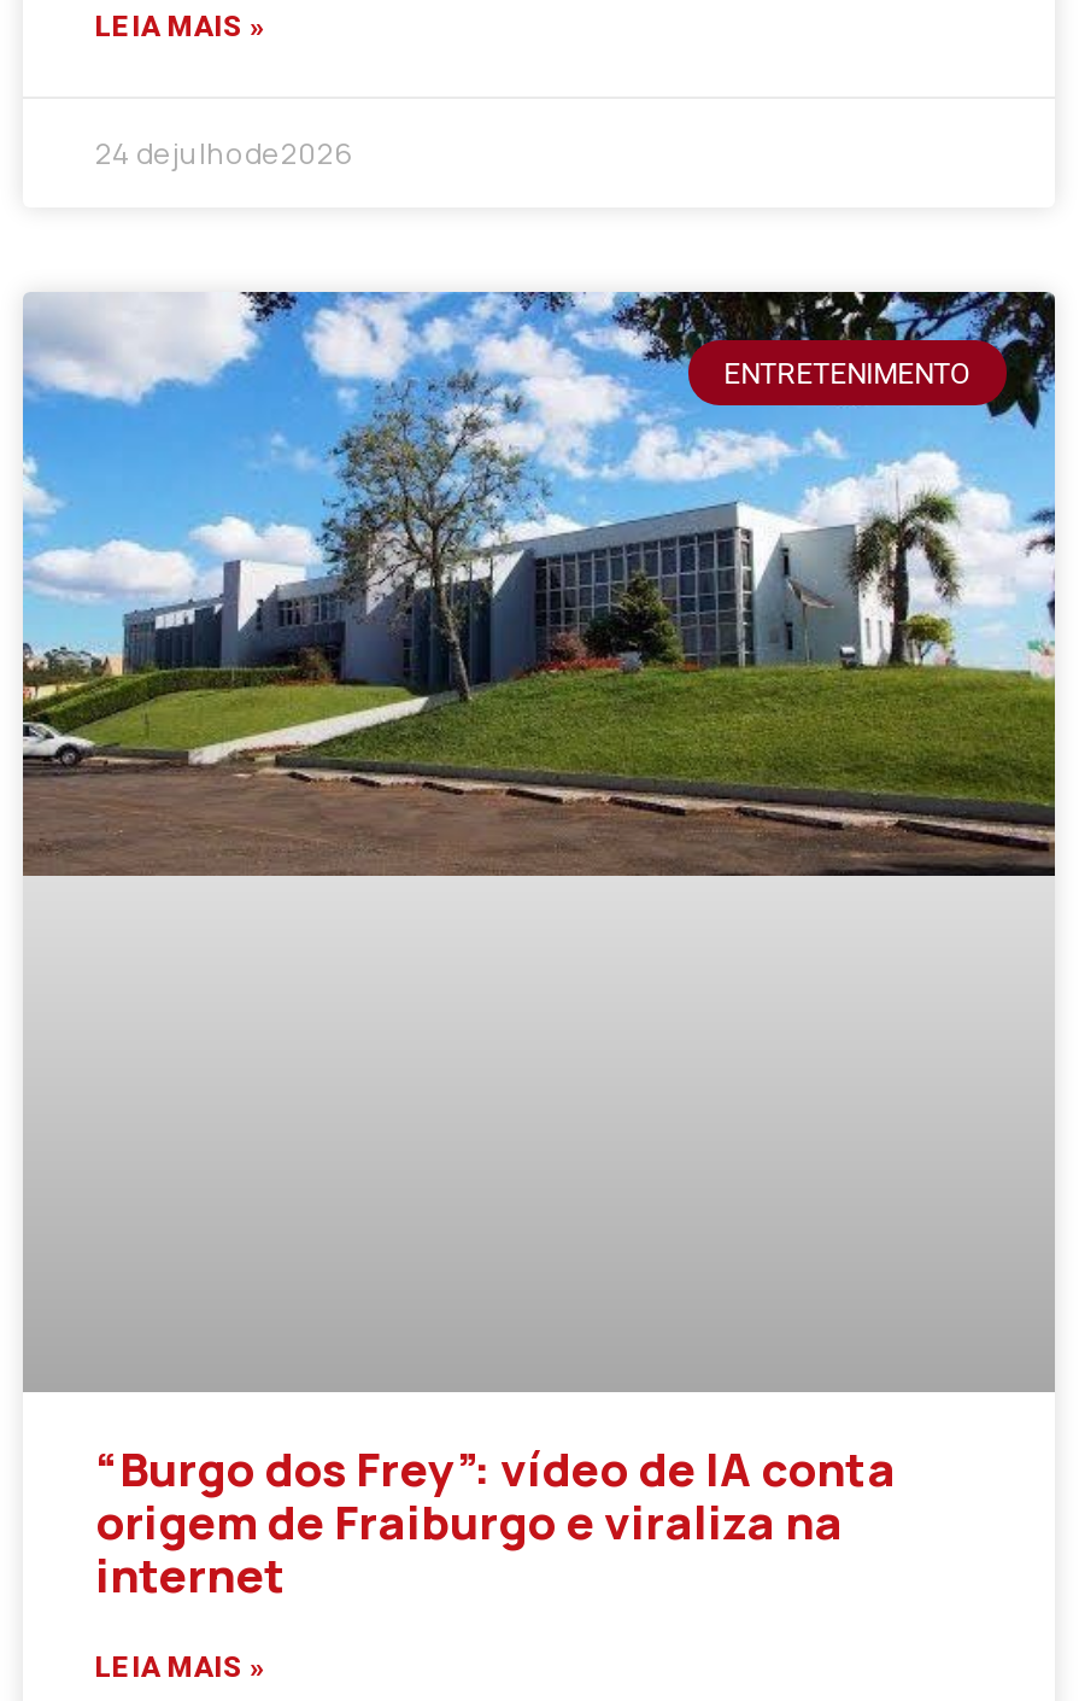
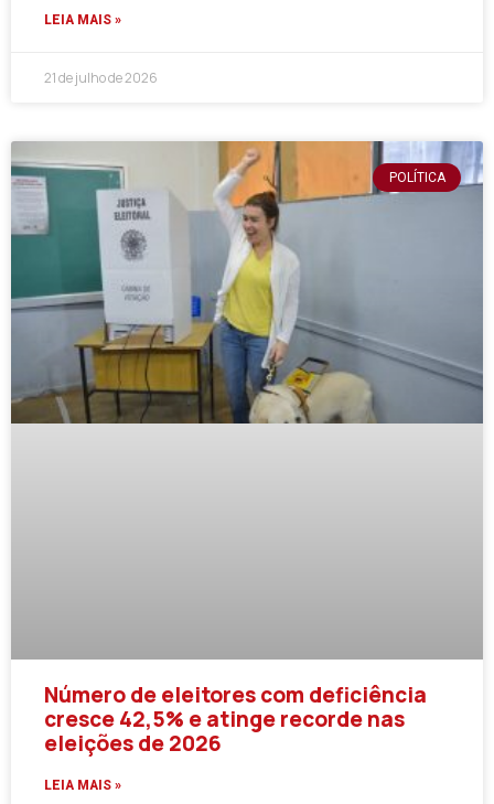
- 24 de julho de 2026
+ 21 de julho de 2026

- [image]
- ENTRETENIMENTO
+ [image]
+ POLÍTICA

- “Burgo dos Frey”: vídeo de IA conta
- origem de Fraiburgo e viraliza na
- internet
+ Número de eleitores com deficiência
+ cresce 42,5% e atinge recorde nas
+ eleições de 2026
